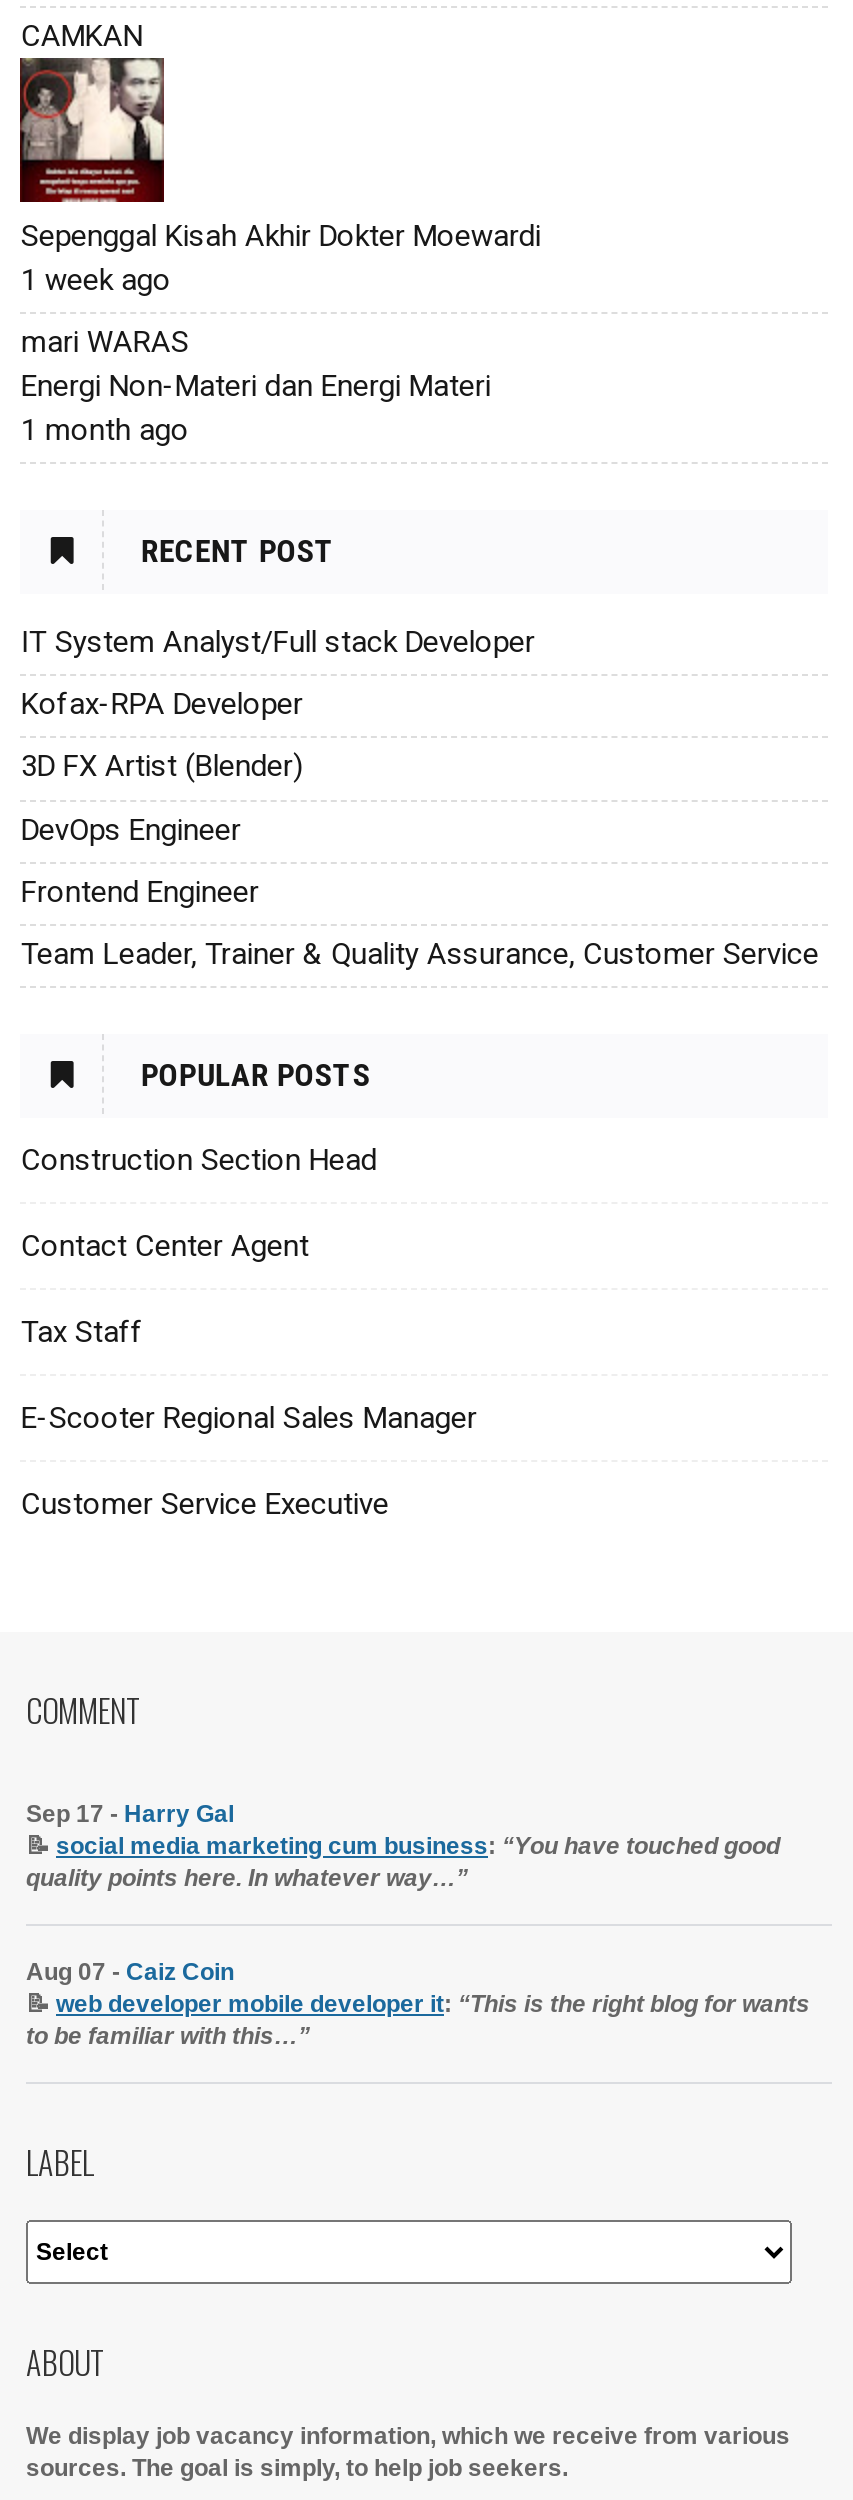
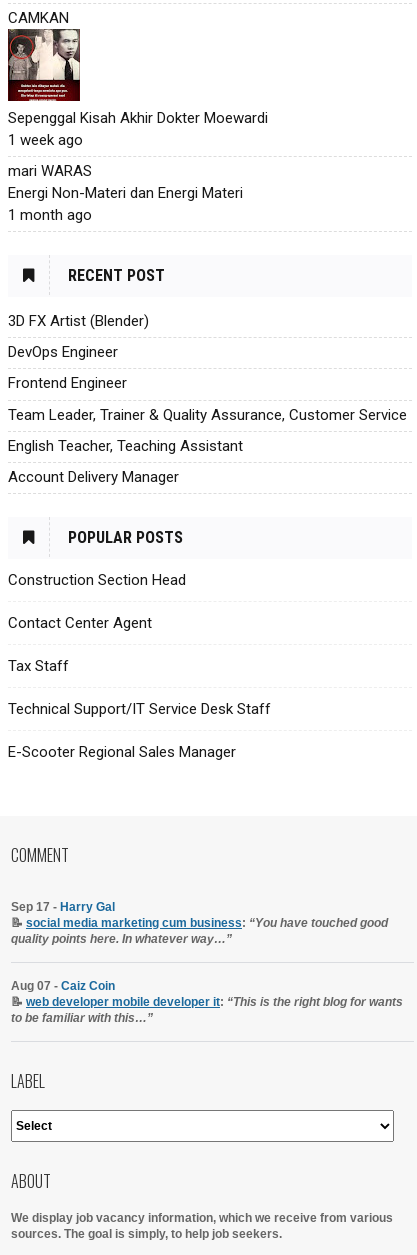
- IT System Analyst/Full stack Developer
- Kofax-RPA Developer

moved up: 3D FX Artist (Blender) | DevOps Engineer | Frontend Engineer | Team Leader, Trainer & Quality Assurance, Customer Service

+ English Teacher, Teaching Assistant
+ Account Delivery Manager

+ Technical Support/IT Service Desk Staff

moved down: E-Scooter Regional Sales Manager

- Customer Service Executive
